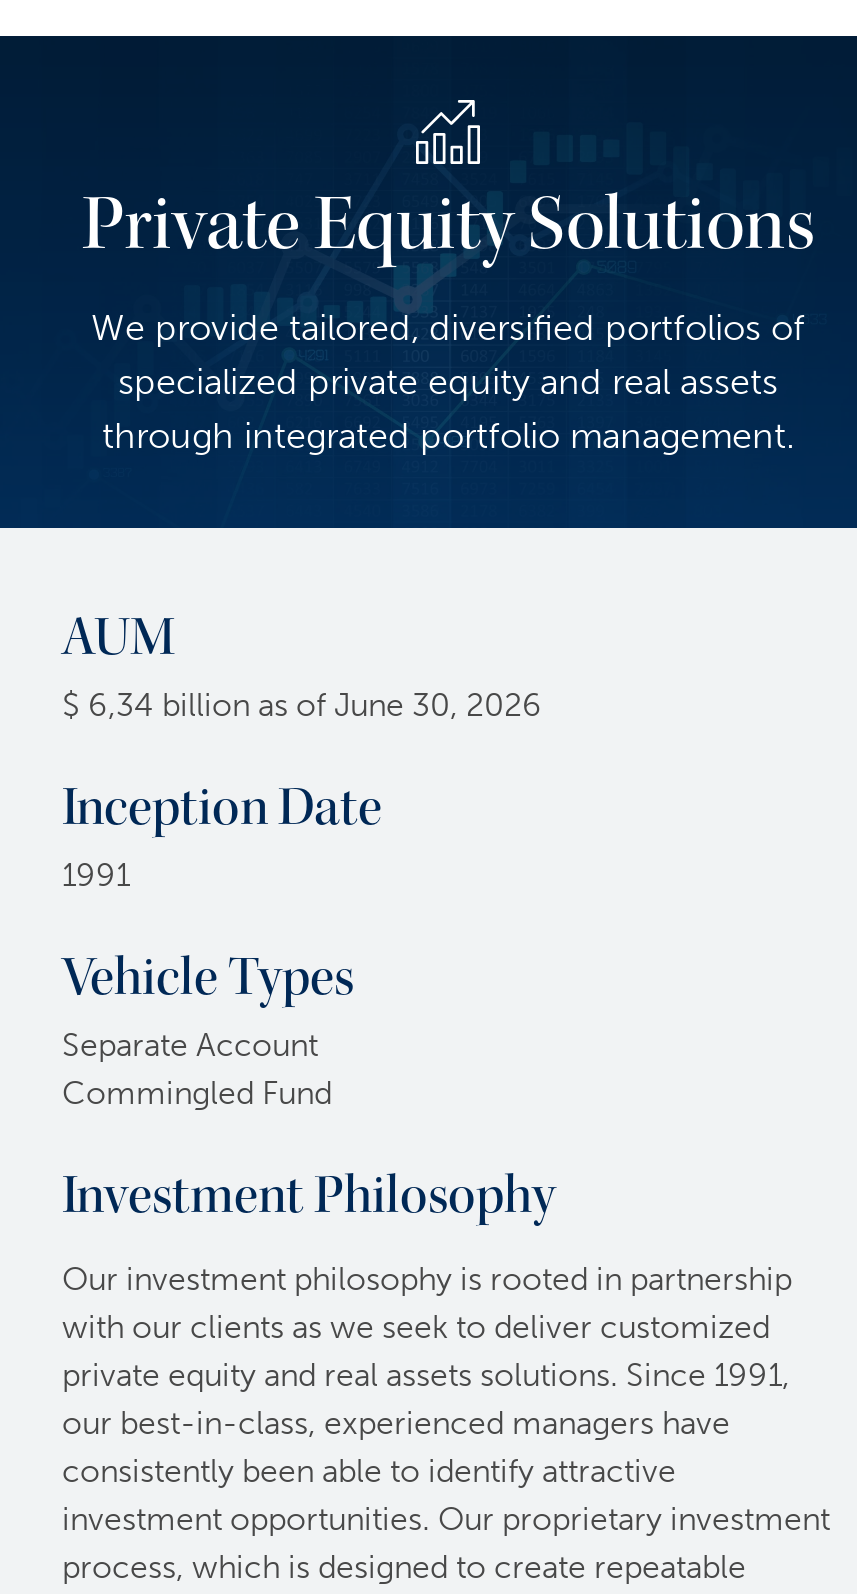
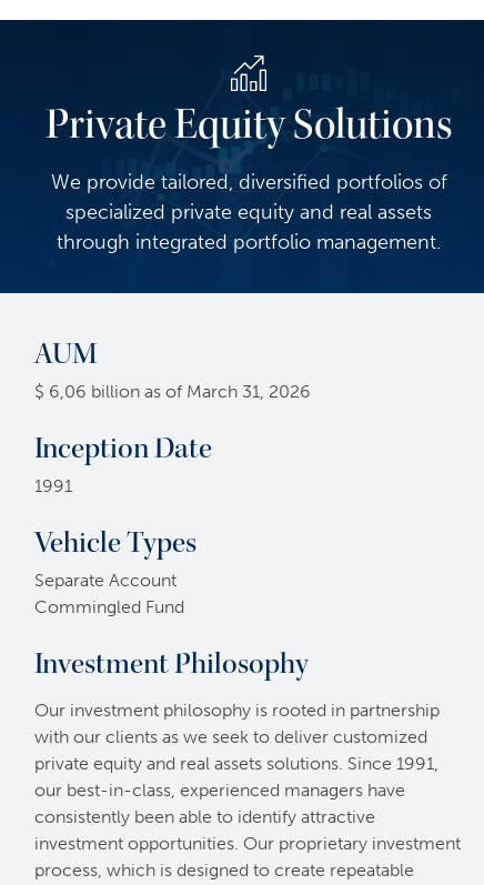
- $ 6,34 billion as of June 30, 2026
+ $ 6,06 billion as of March 31, 2026
